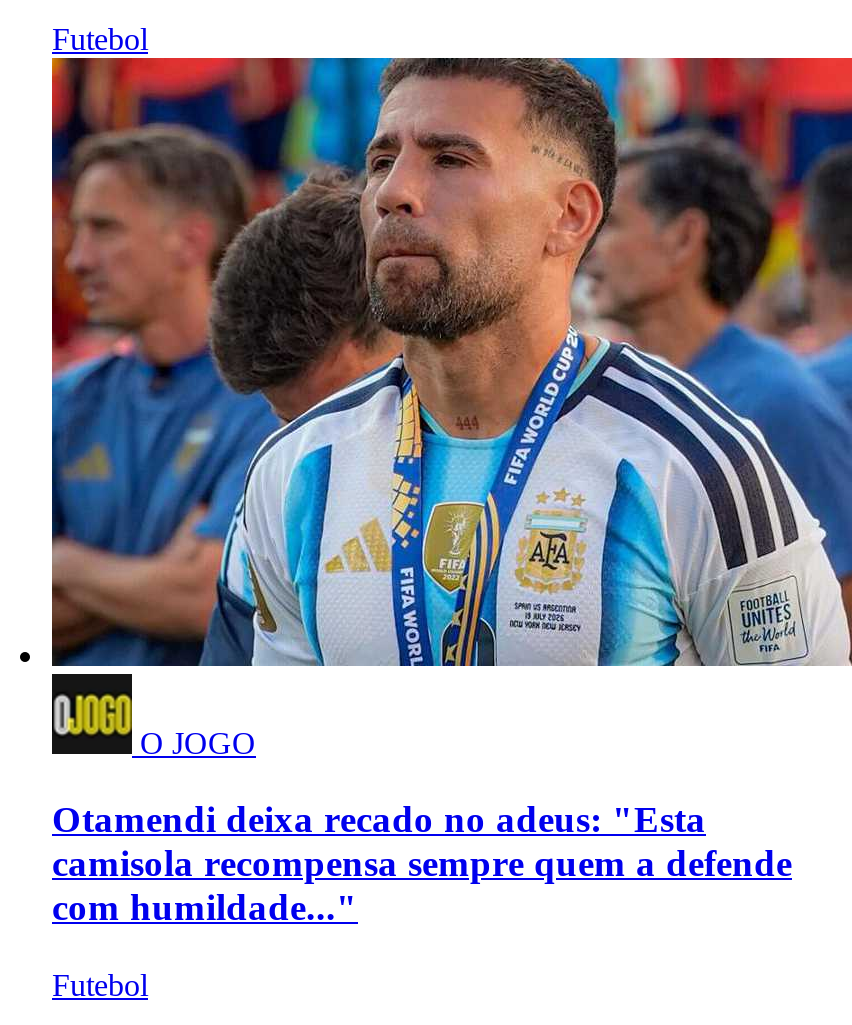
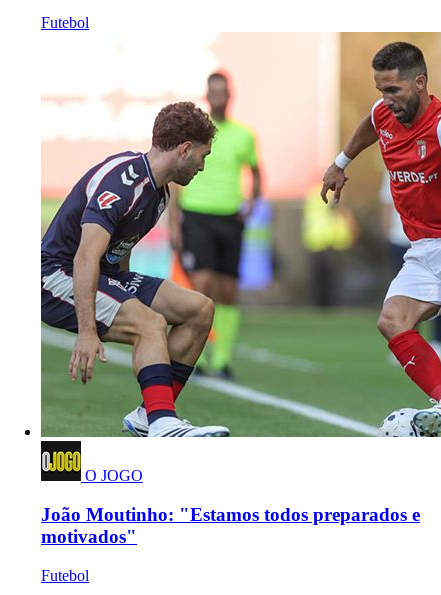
- [image]
+ [image]

moved down: O JOGO

- Otamendi deixa recado no adeus: "Esta
- camisola recompensa sempre quem a defende
- com humildade..."
+ João Moutinho: "Estamos todos preparados e
+ motivados"
